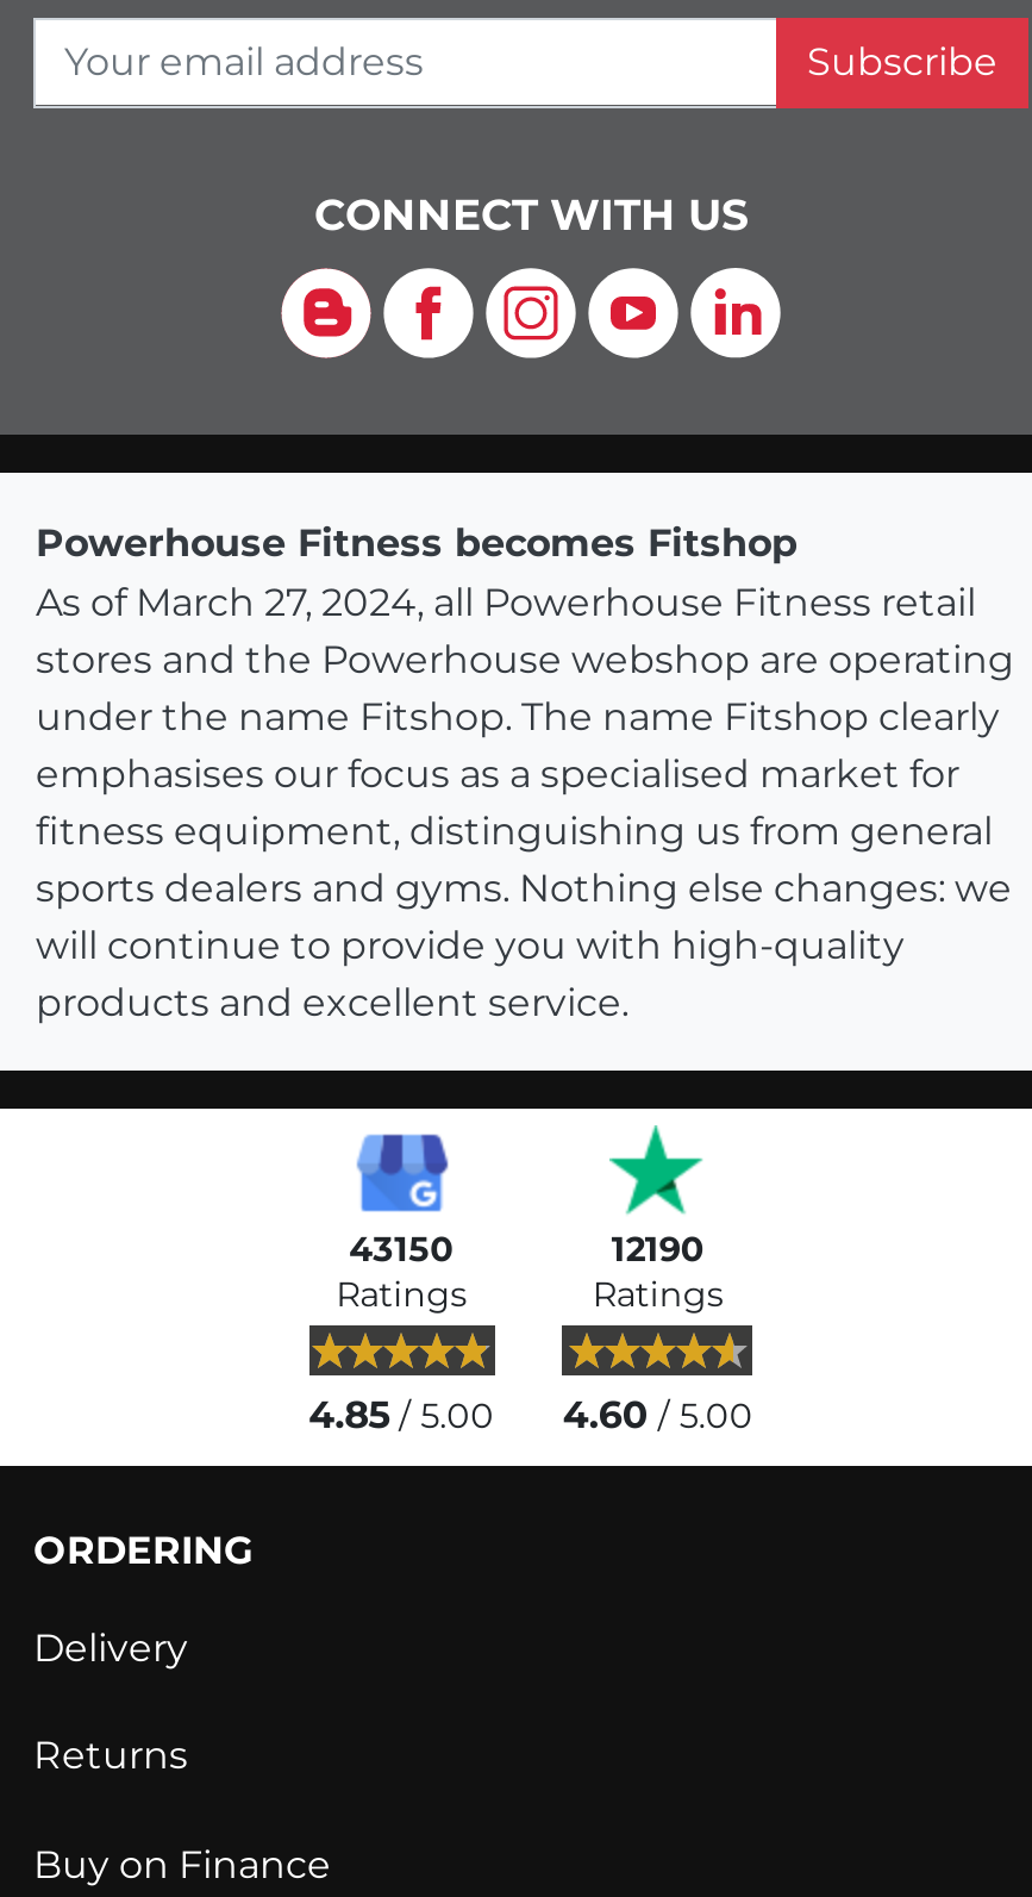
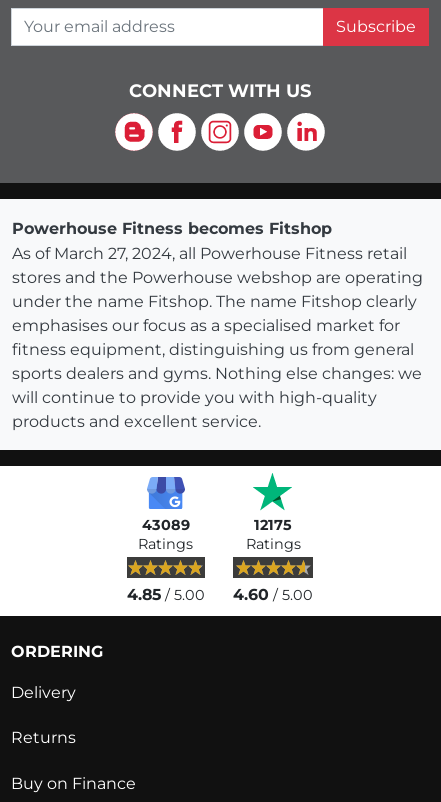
- 43150
+ 43089

- 12190
+ 12175
